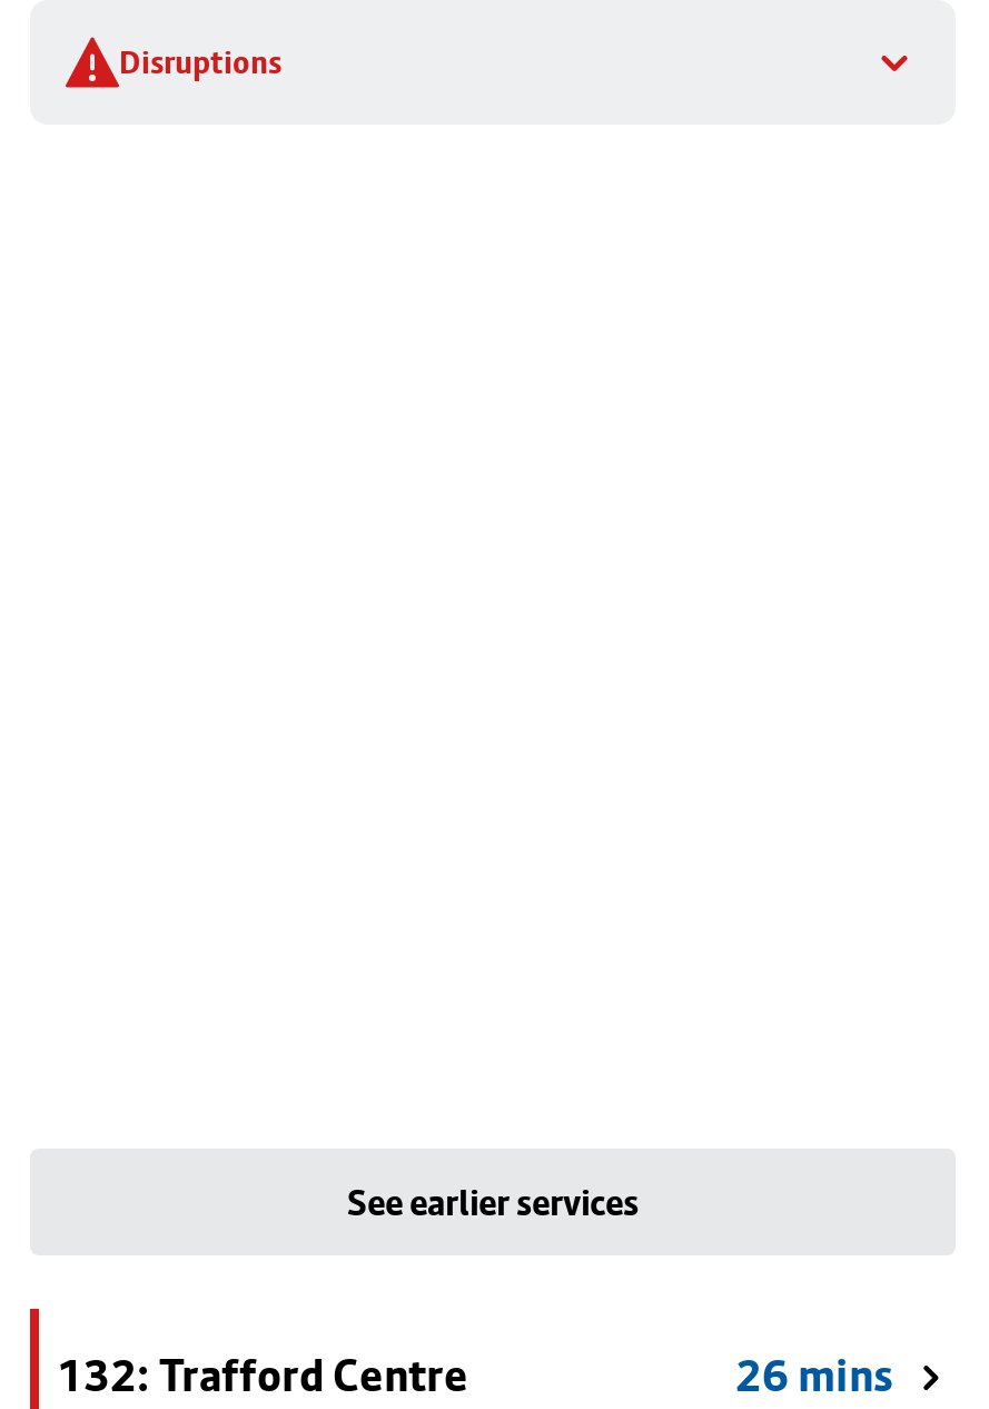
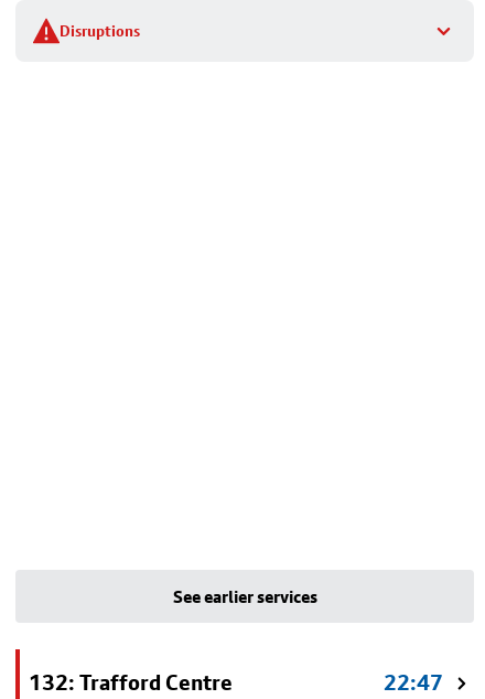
- 26 mins
+ 22:47
